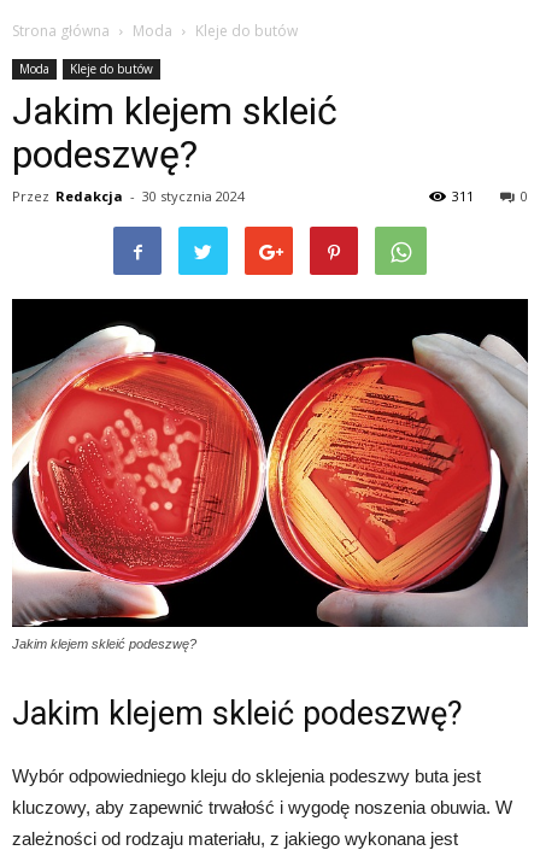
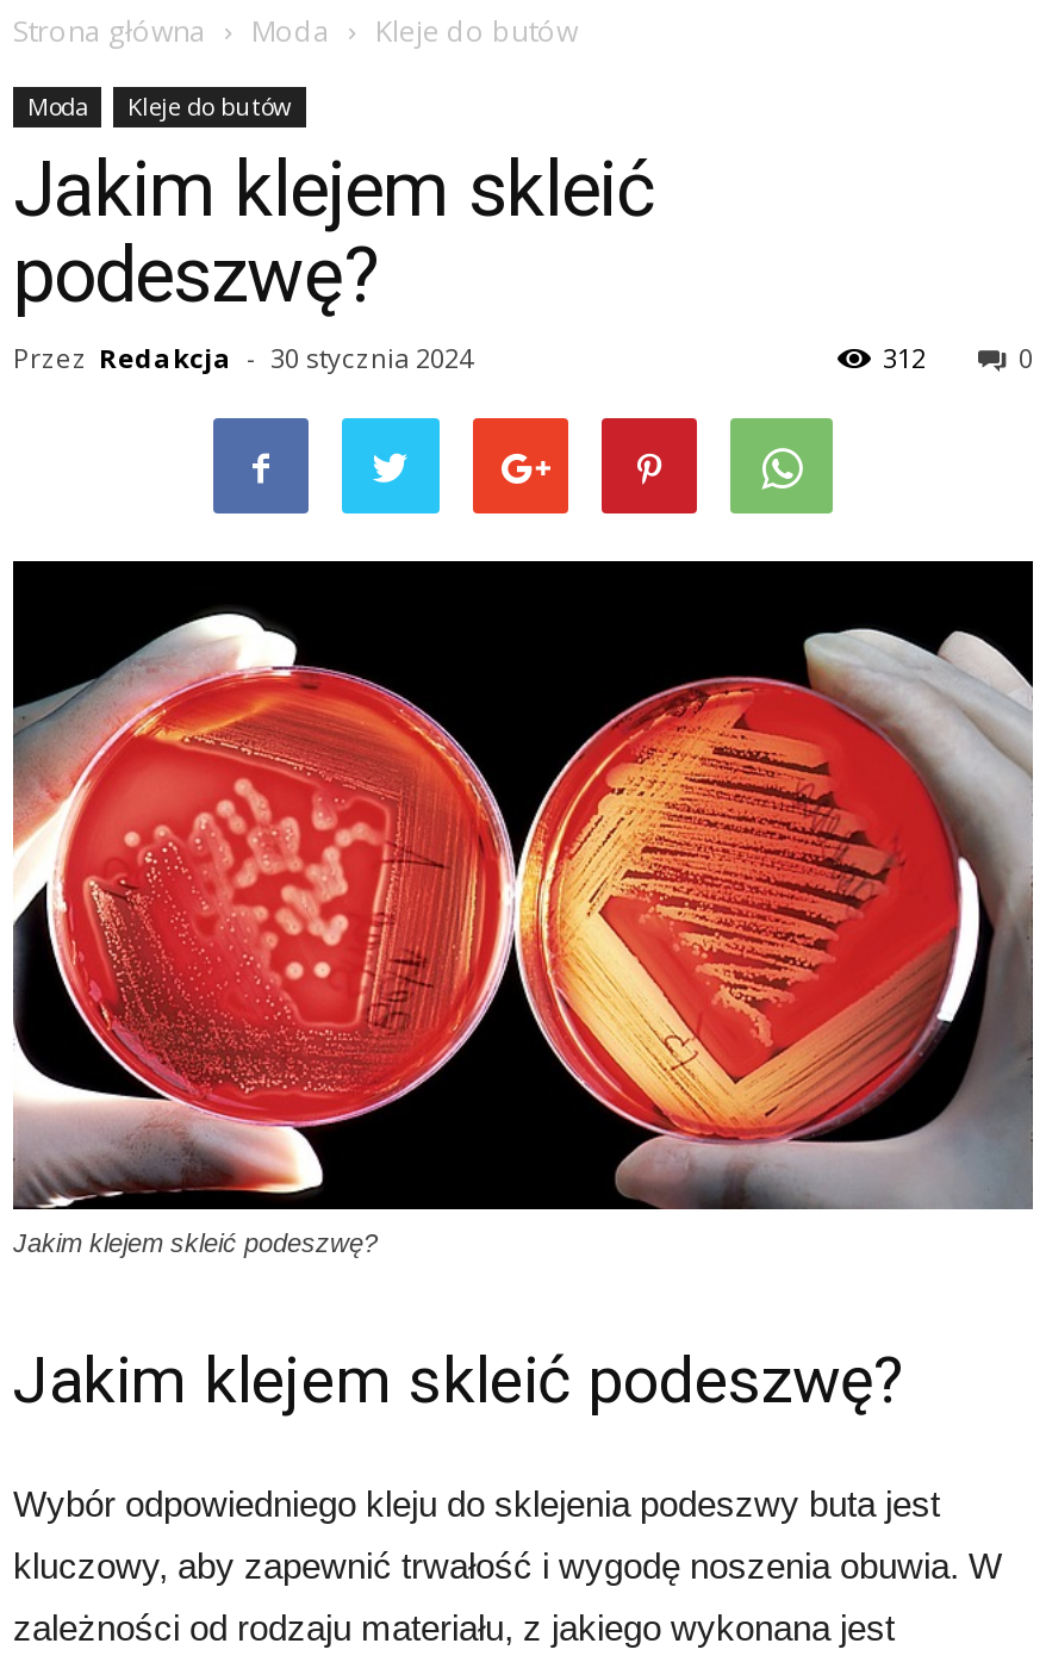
- 311
+ 312
